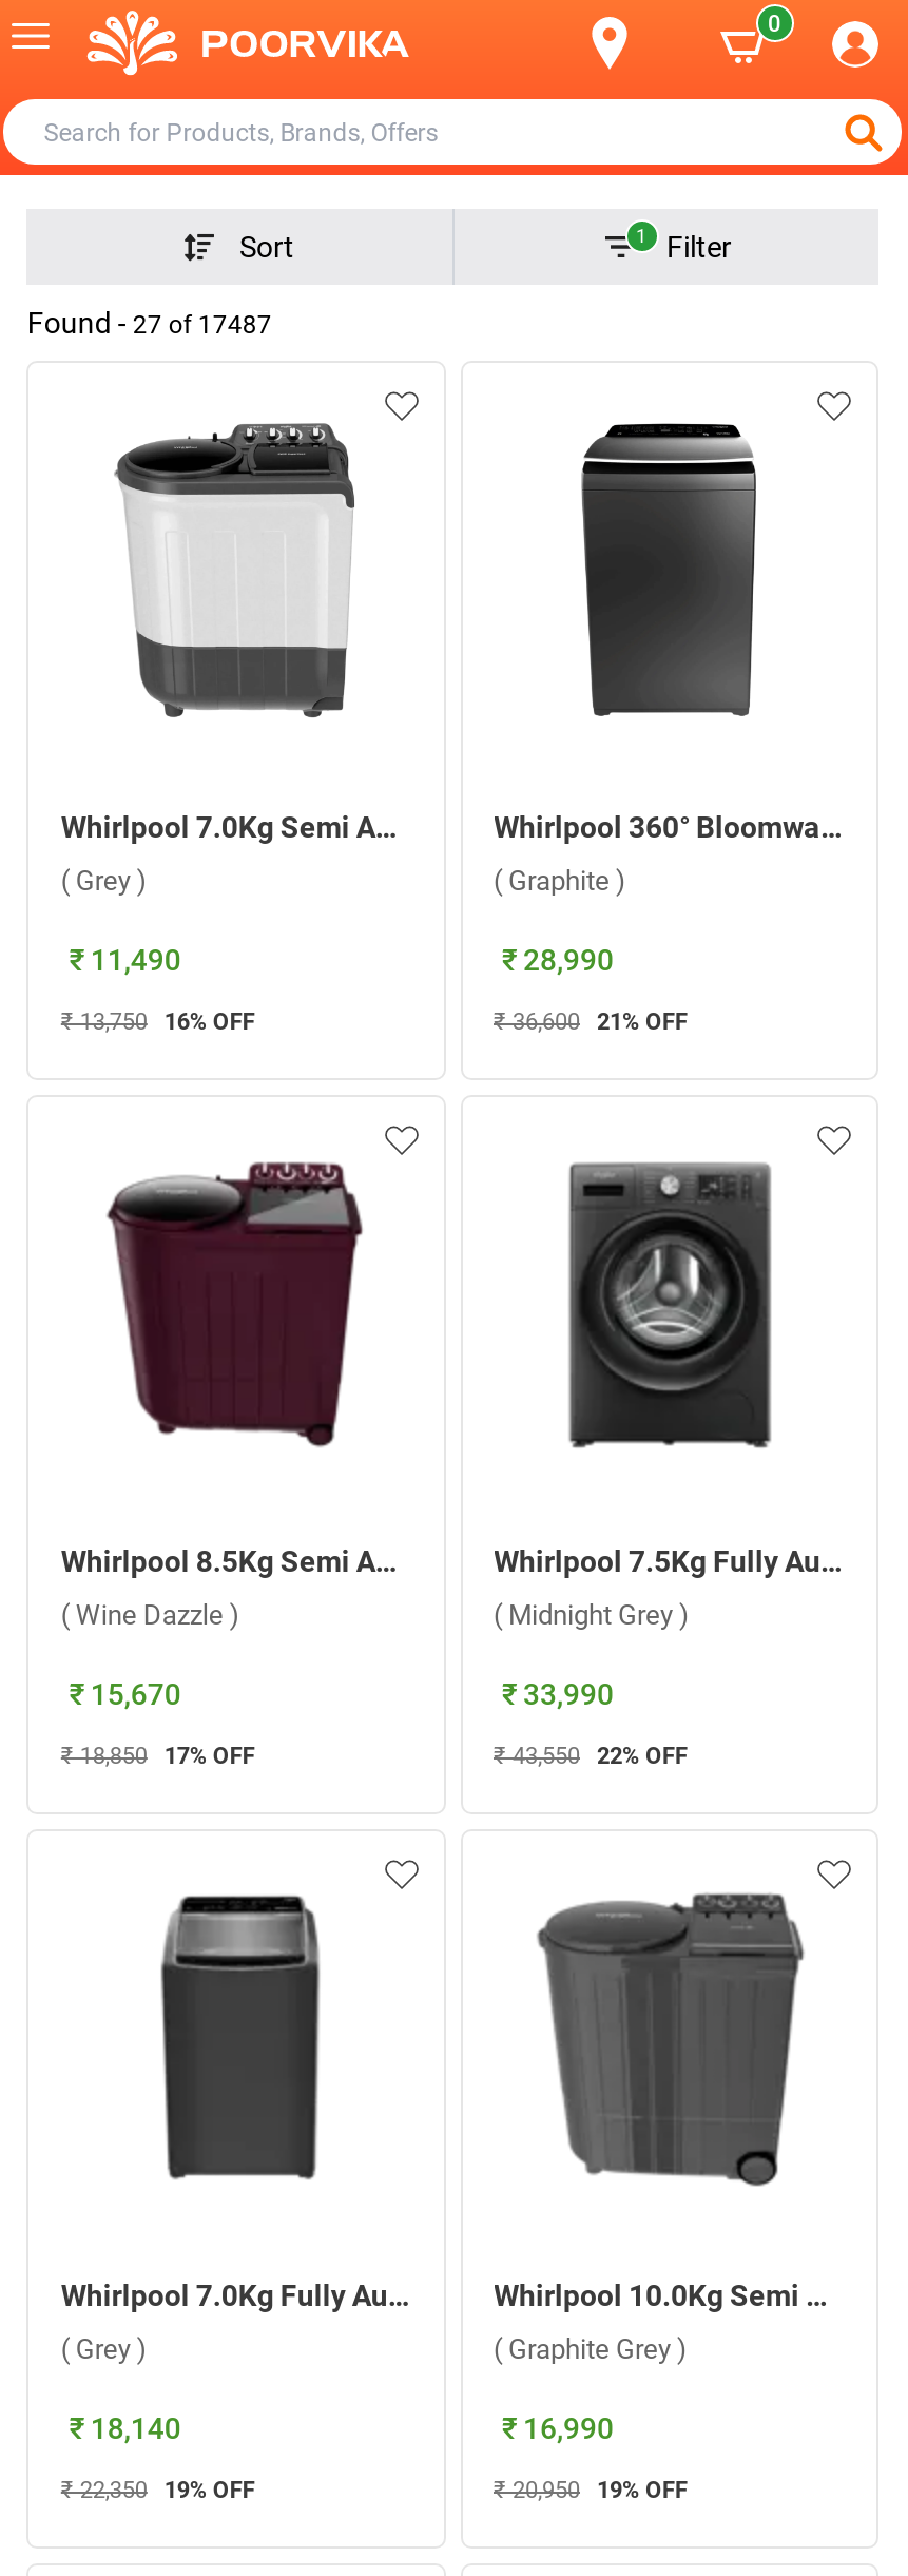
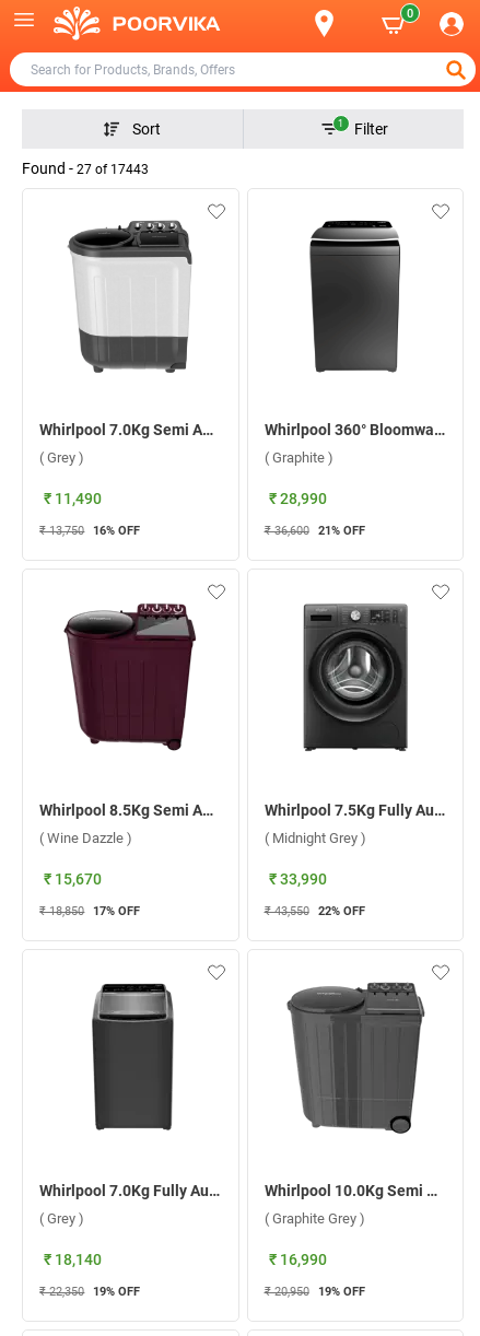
- Found - 27 of 17487
+ Found - 27 of 17443
